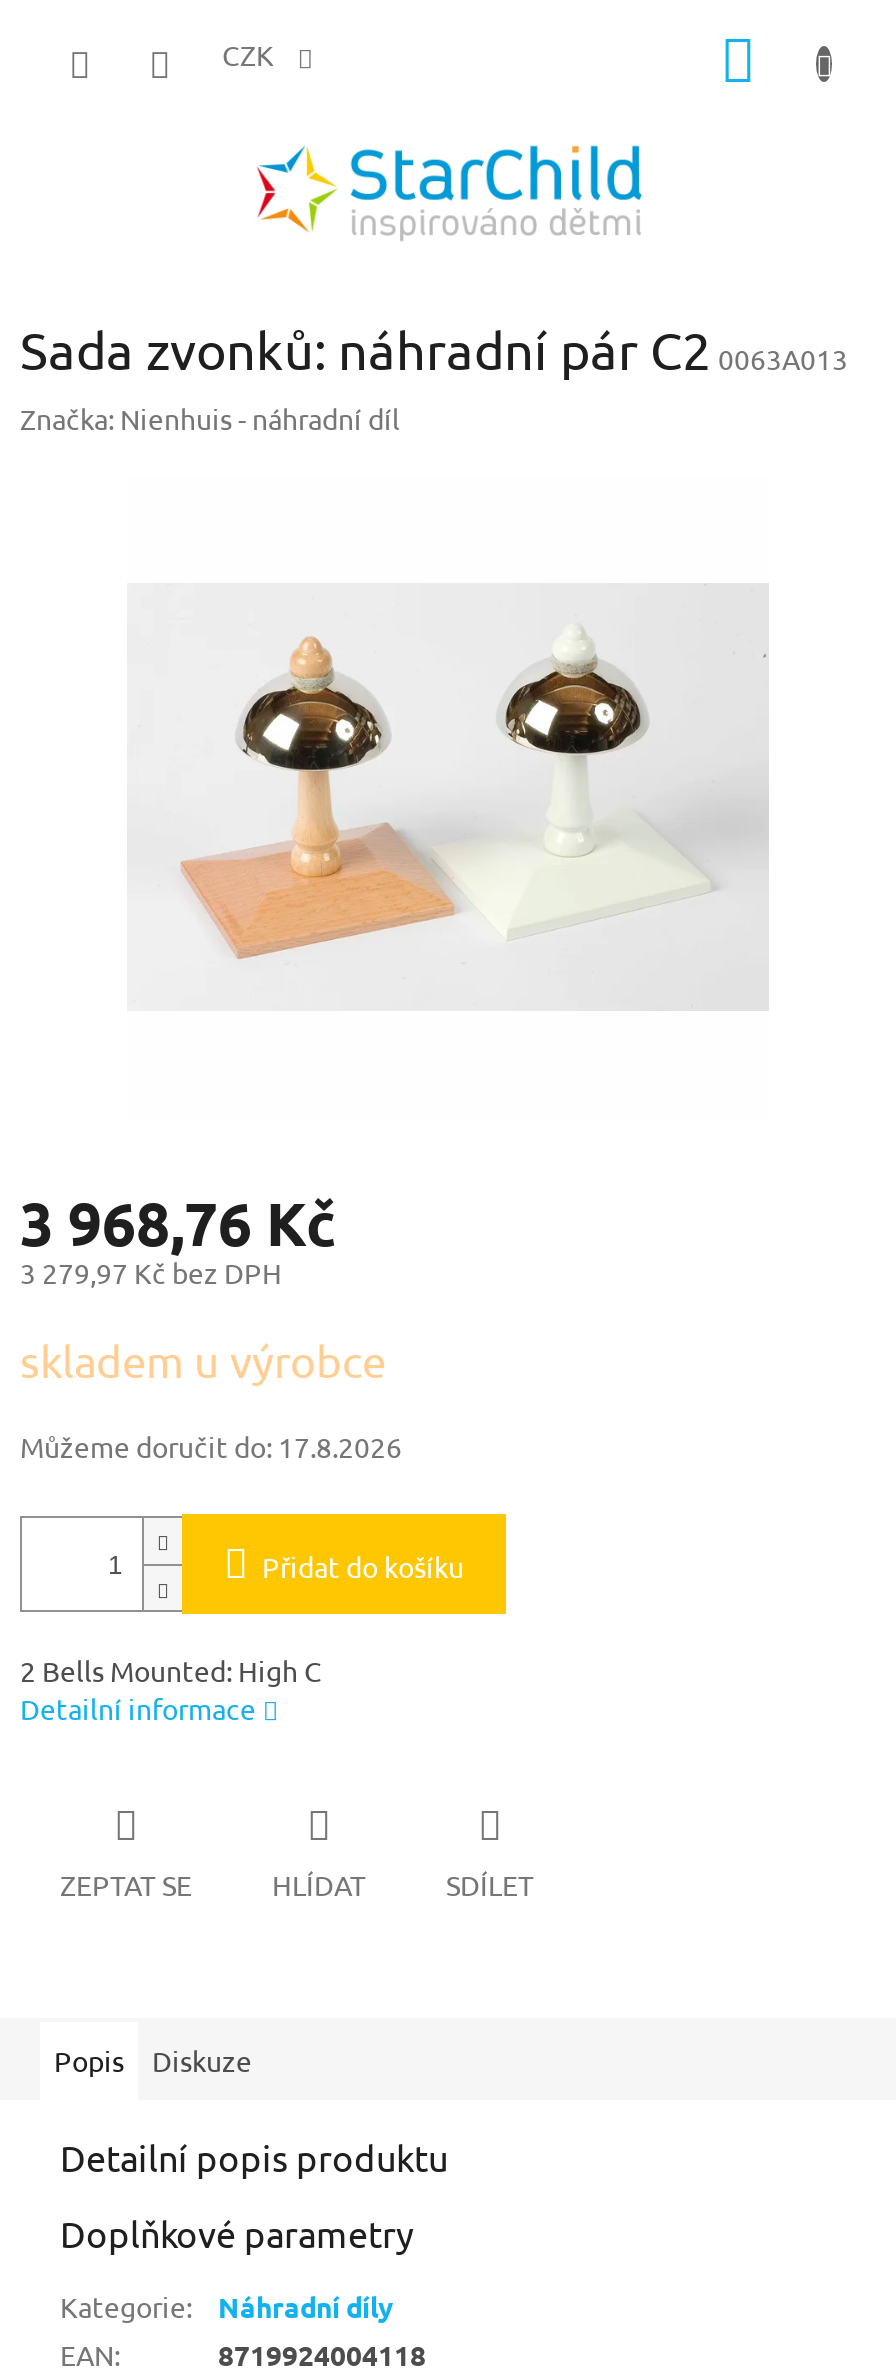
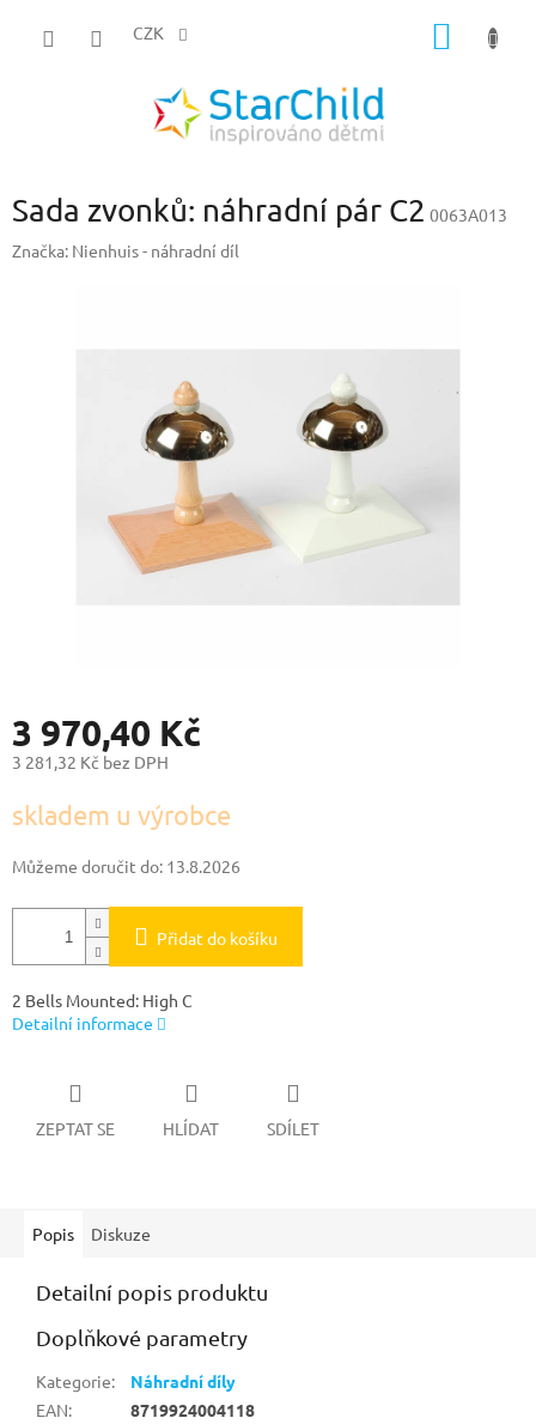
- 3 968,76 Kč
+ 3 970,40 Kč

- 3 279,97 Kč bez DPH
+ 3 281,32 Kč bez DPH

- Můžeme doručit do: 17.8.2026
+ Můžeme doručit do: 13.8.2026
